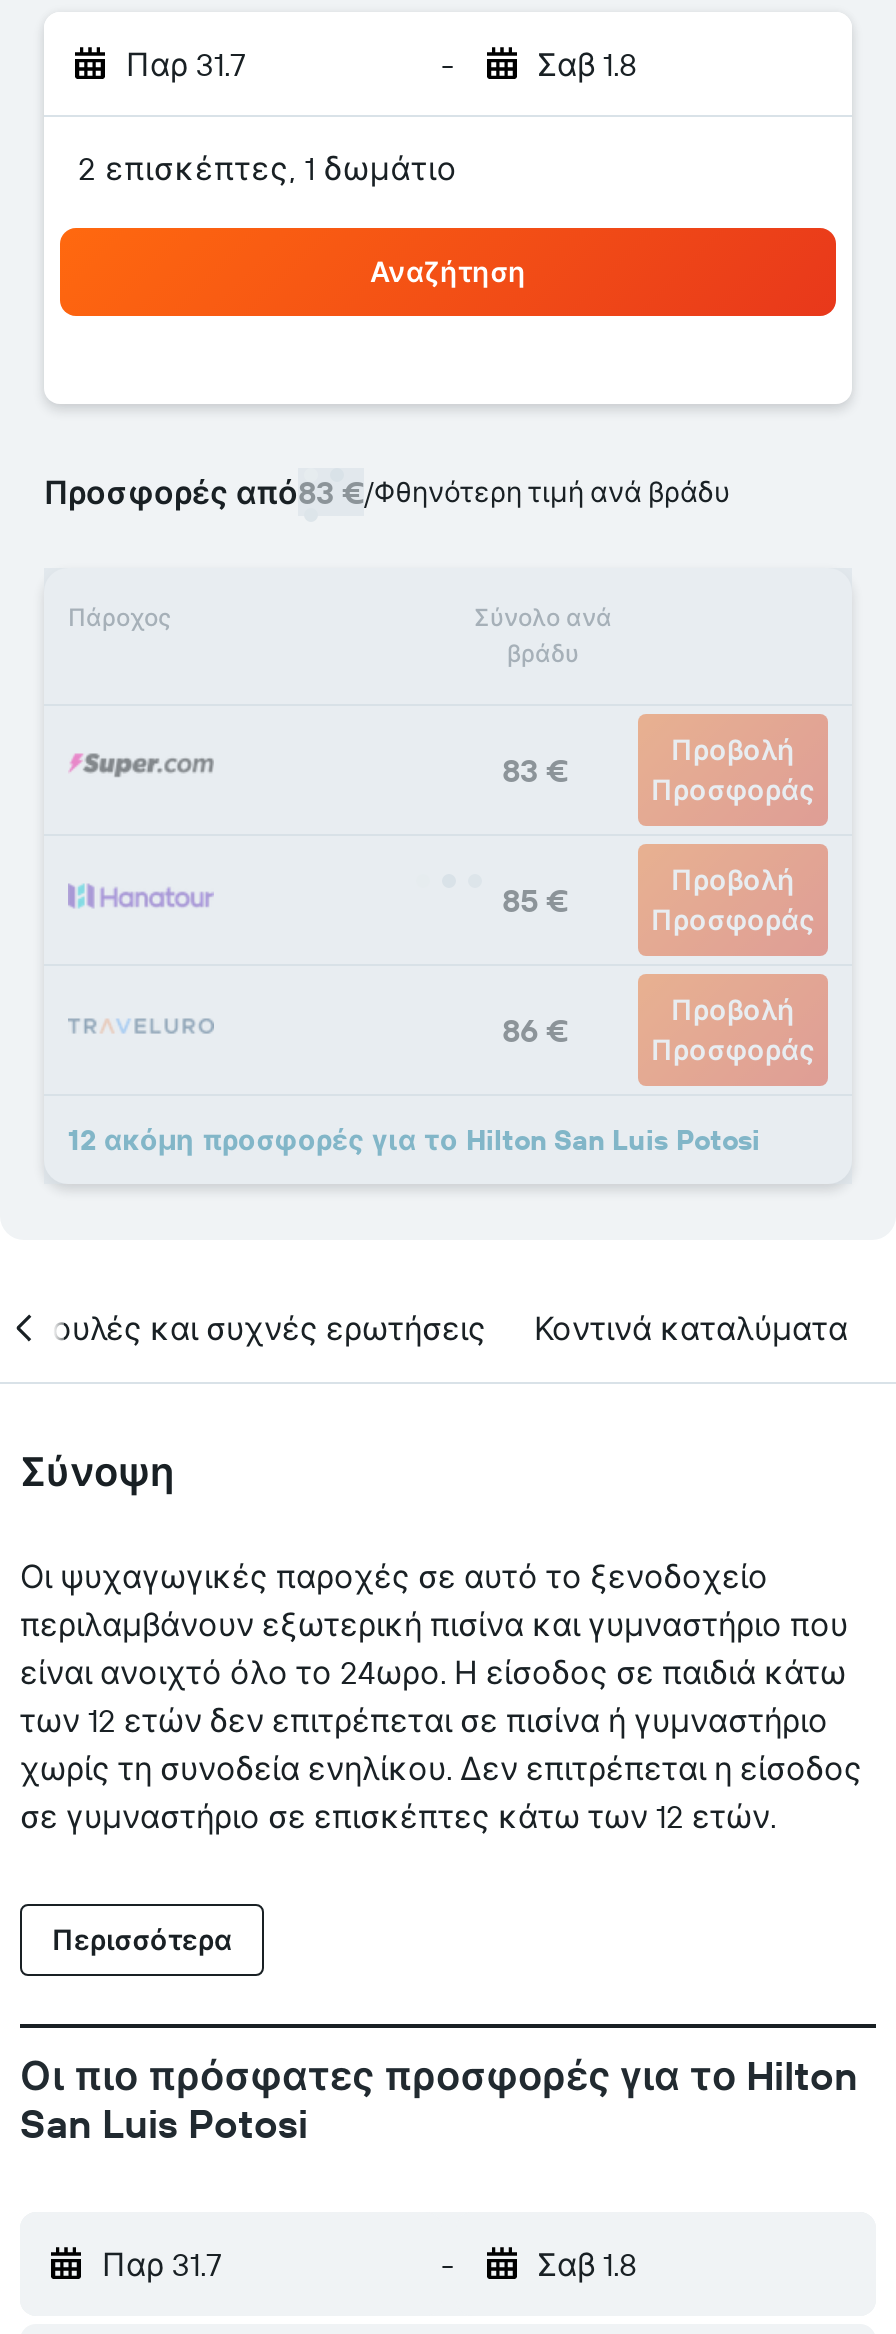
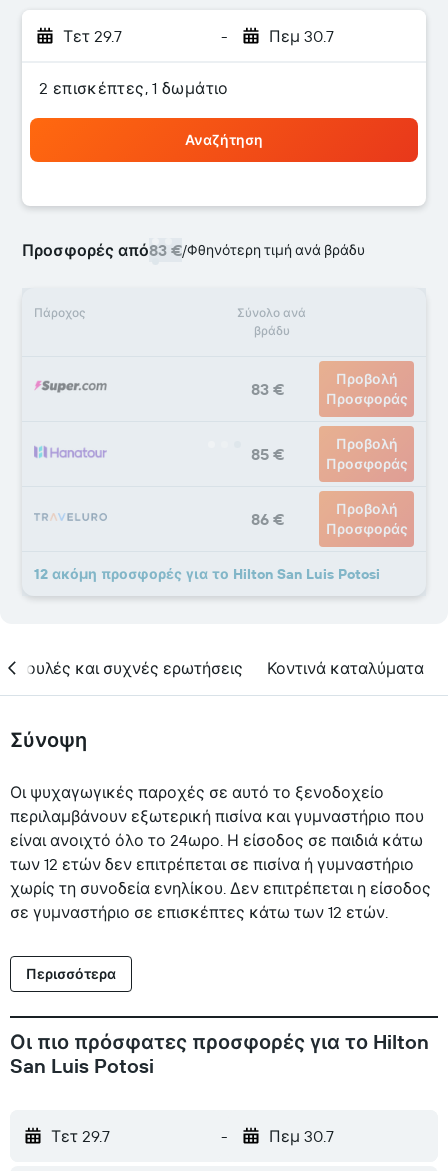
- Παρ 31.7
+ Τετ 29.7

- Σαβ 1.8
+ Πεμ 30.7

- Παρ 31.7
+ Τετ 29.7

- Σαβ 1.8
+ Πεμ 30.7
